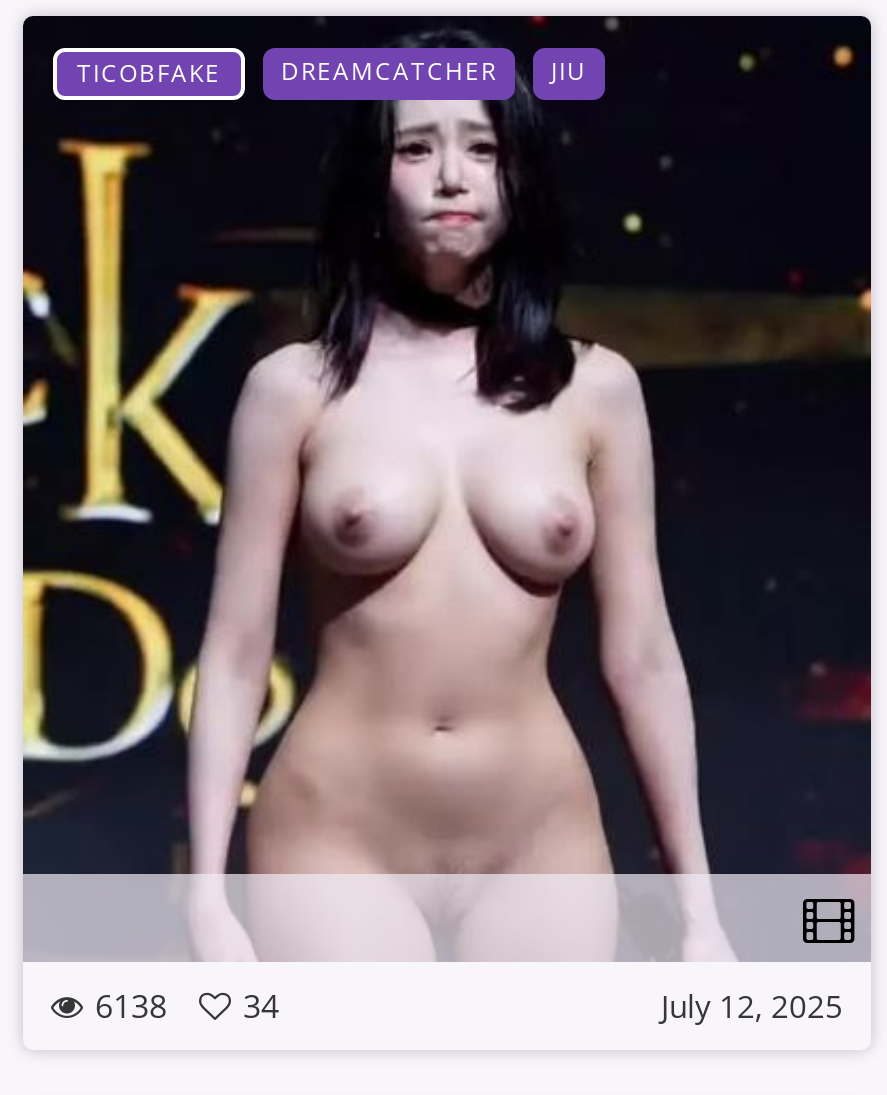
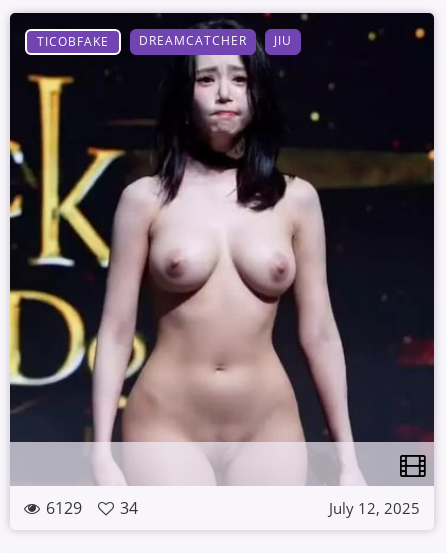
- 6138 34
+ 6129 34
